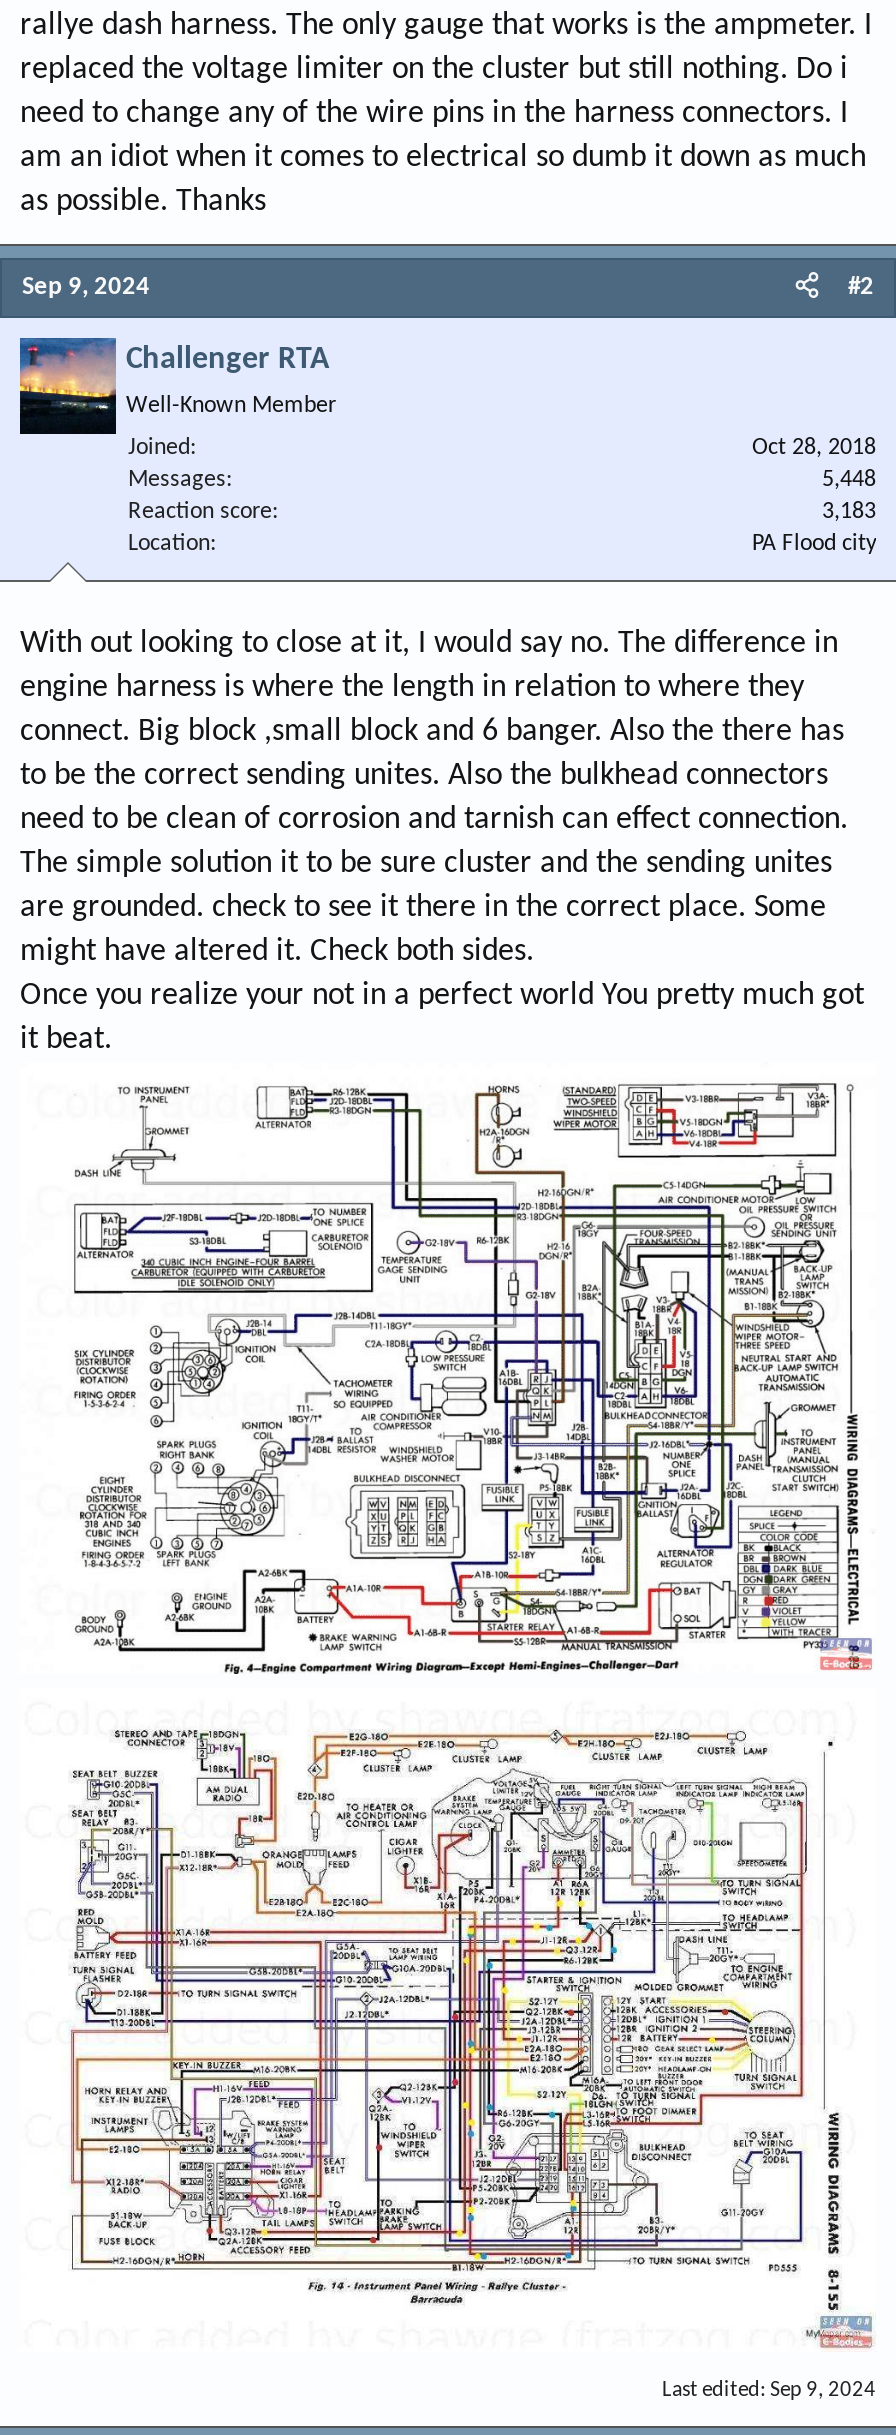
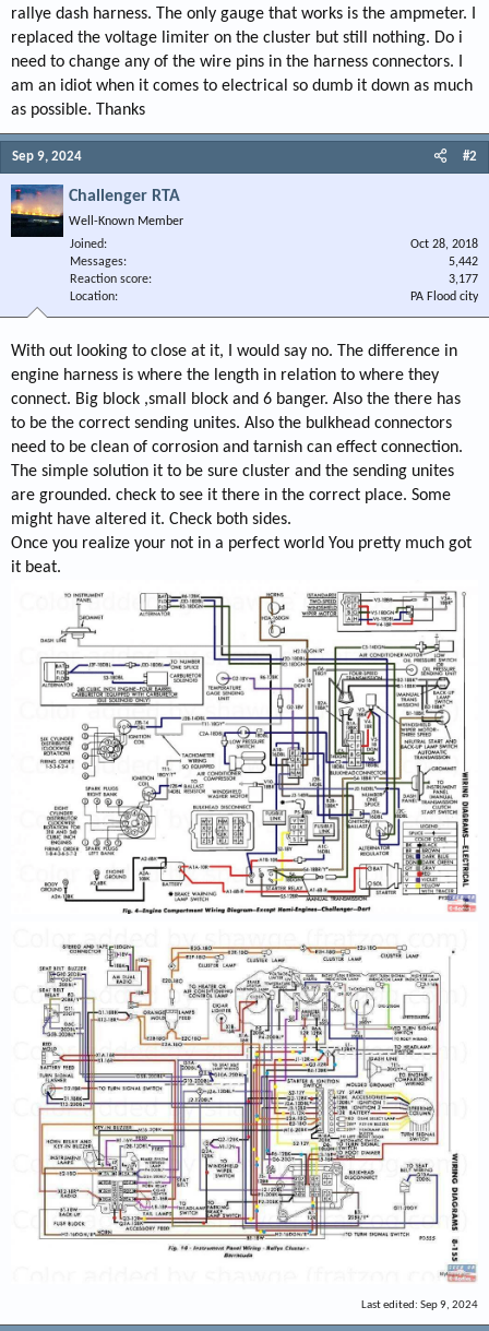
- 5,448
+ 5,442

- 3,183
+ 3,177
